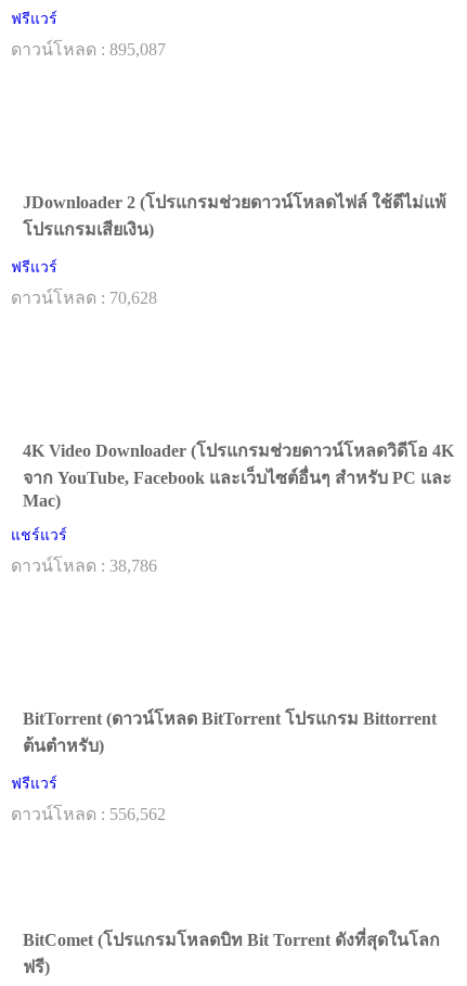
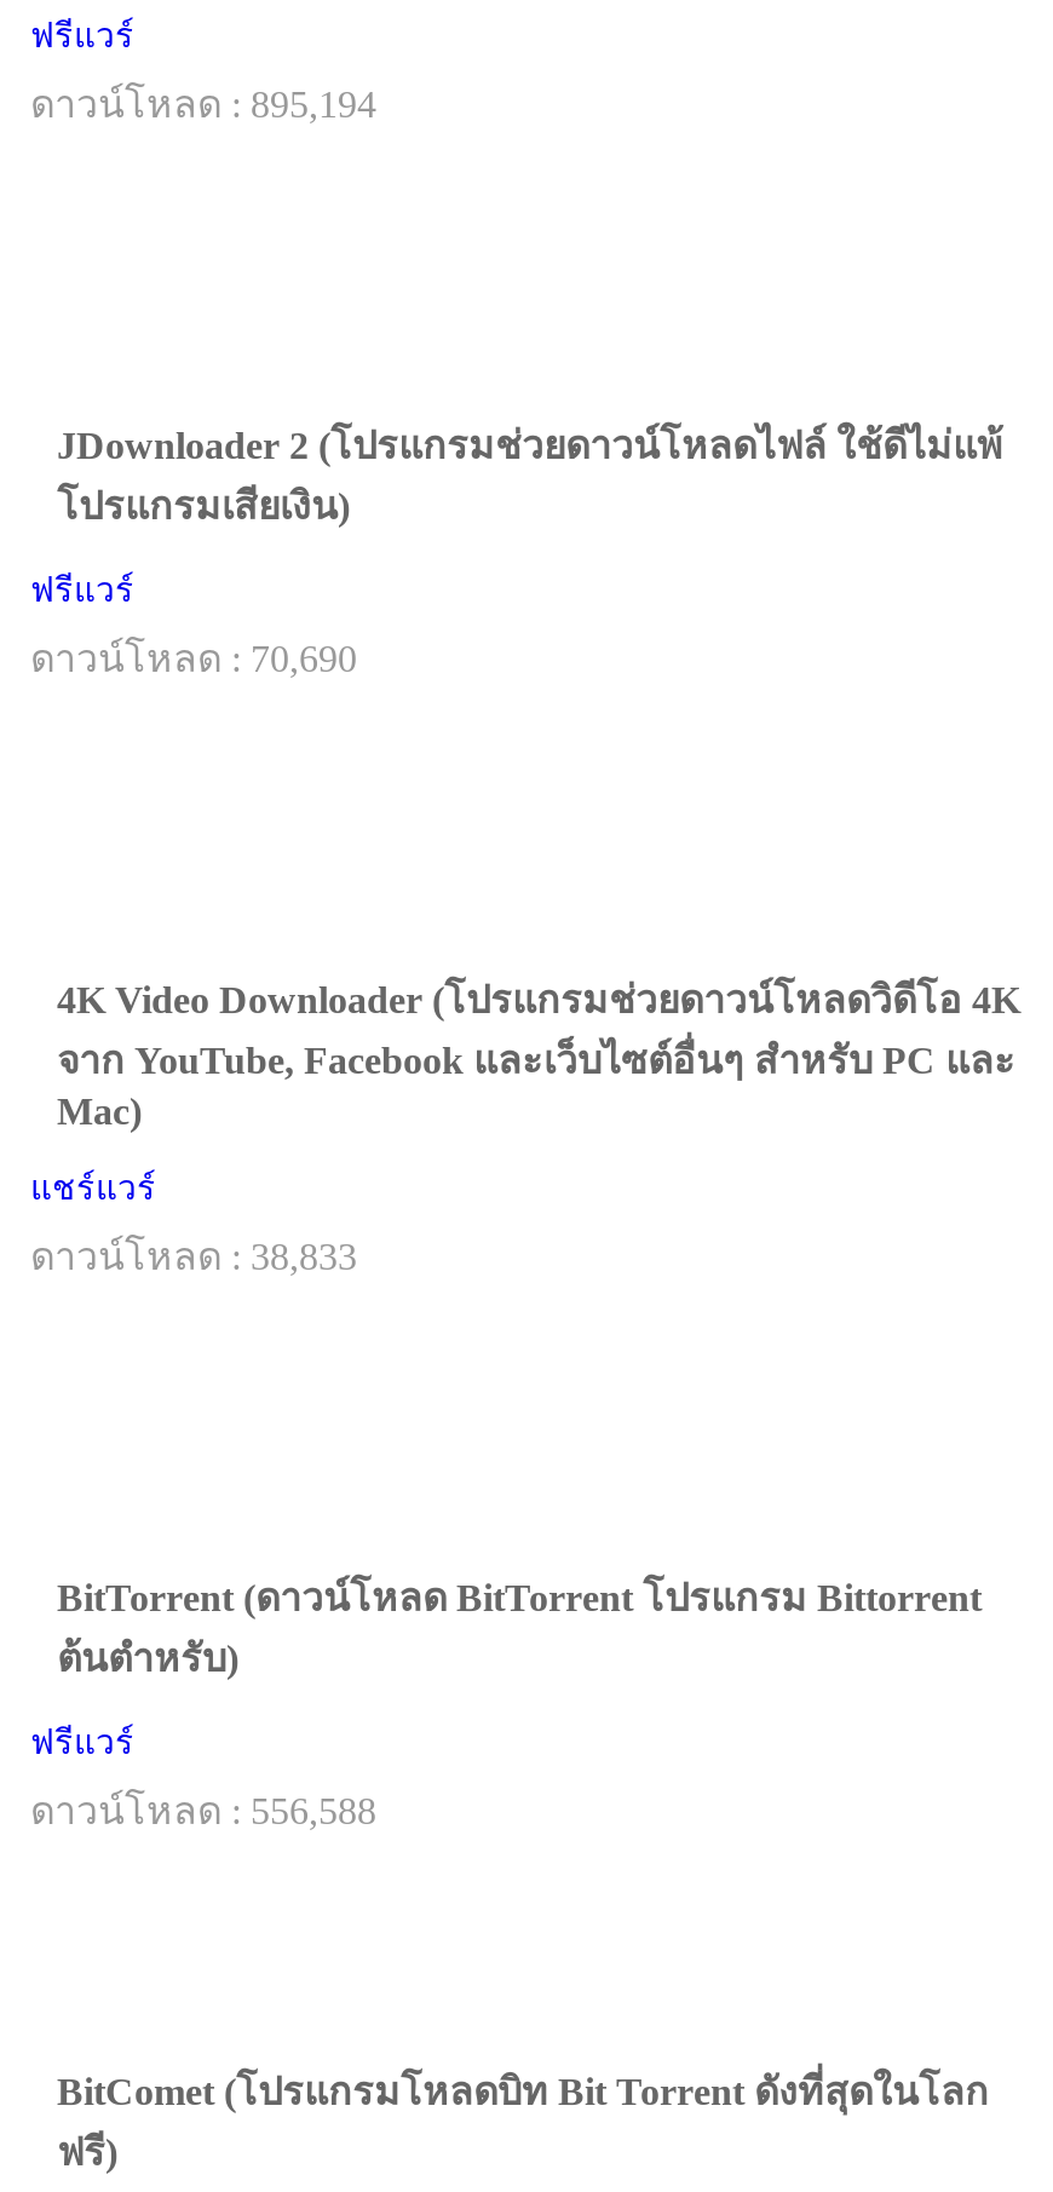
- ดาวน์โหลด : 895,087
+ ดาวน์โหลด : 895,194

- ดาวน์โหลด : 70,628
+ ดาวน์โหลด : 70,690

- ดาวน์โหลด : 38,786
+ ดาวน์โหลด : 38,833

- ดาวน์โหลด : 556,562
+ ดาวน์โหลด : 556,588
